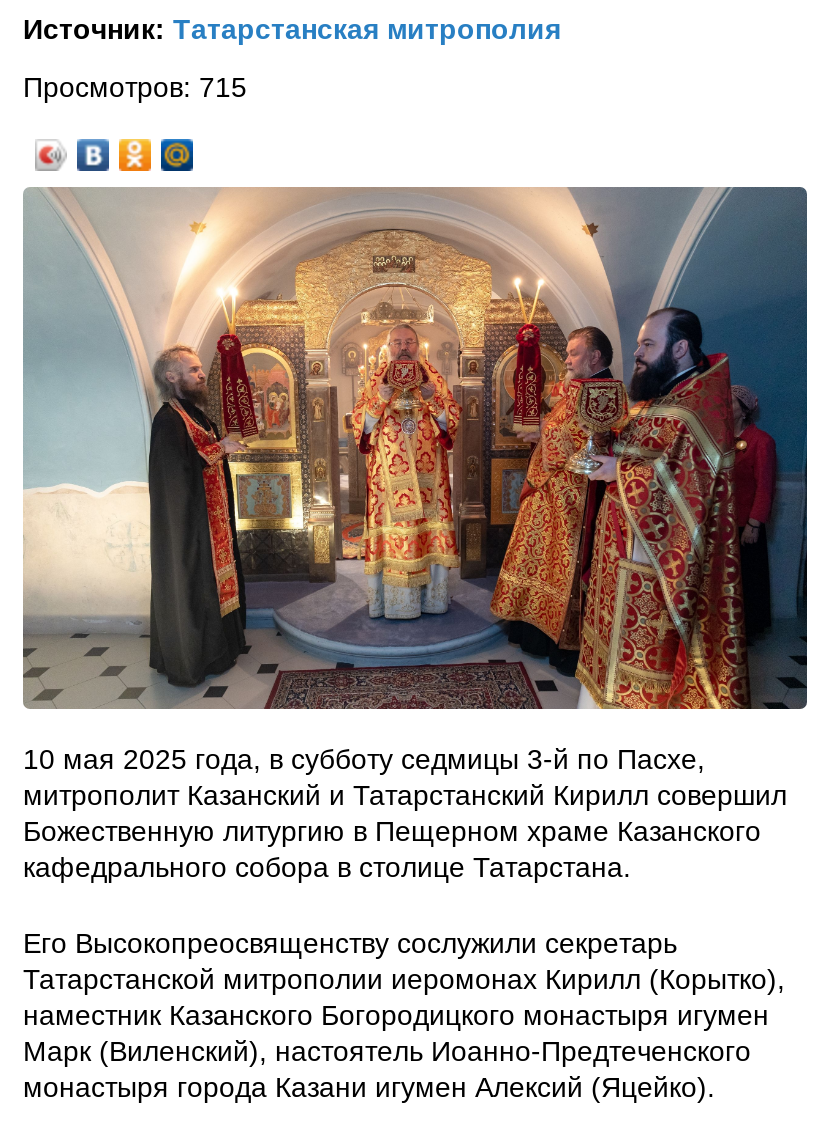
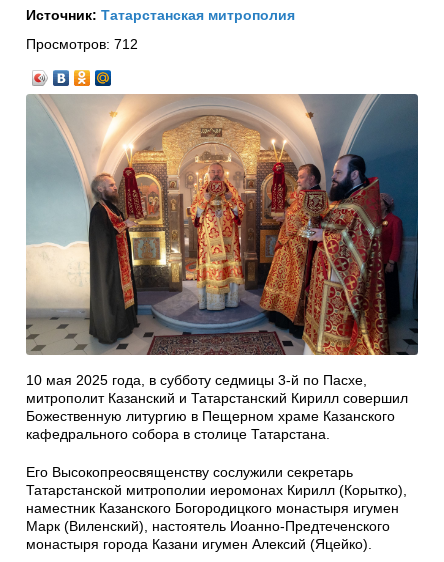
- Просмотров: 715
+ Просмотров: 712
